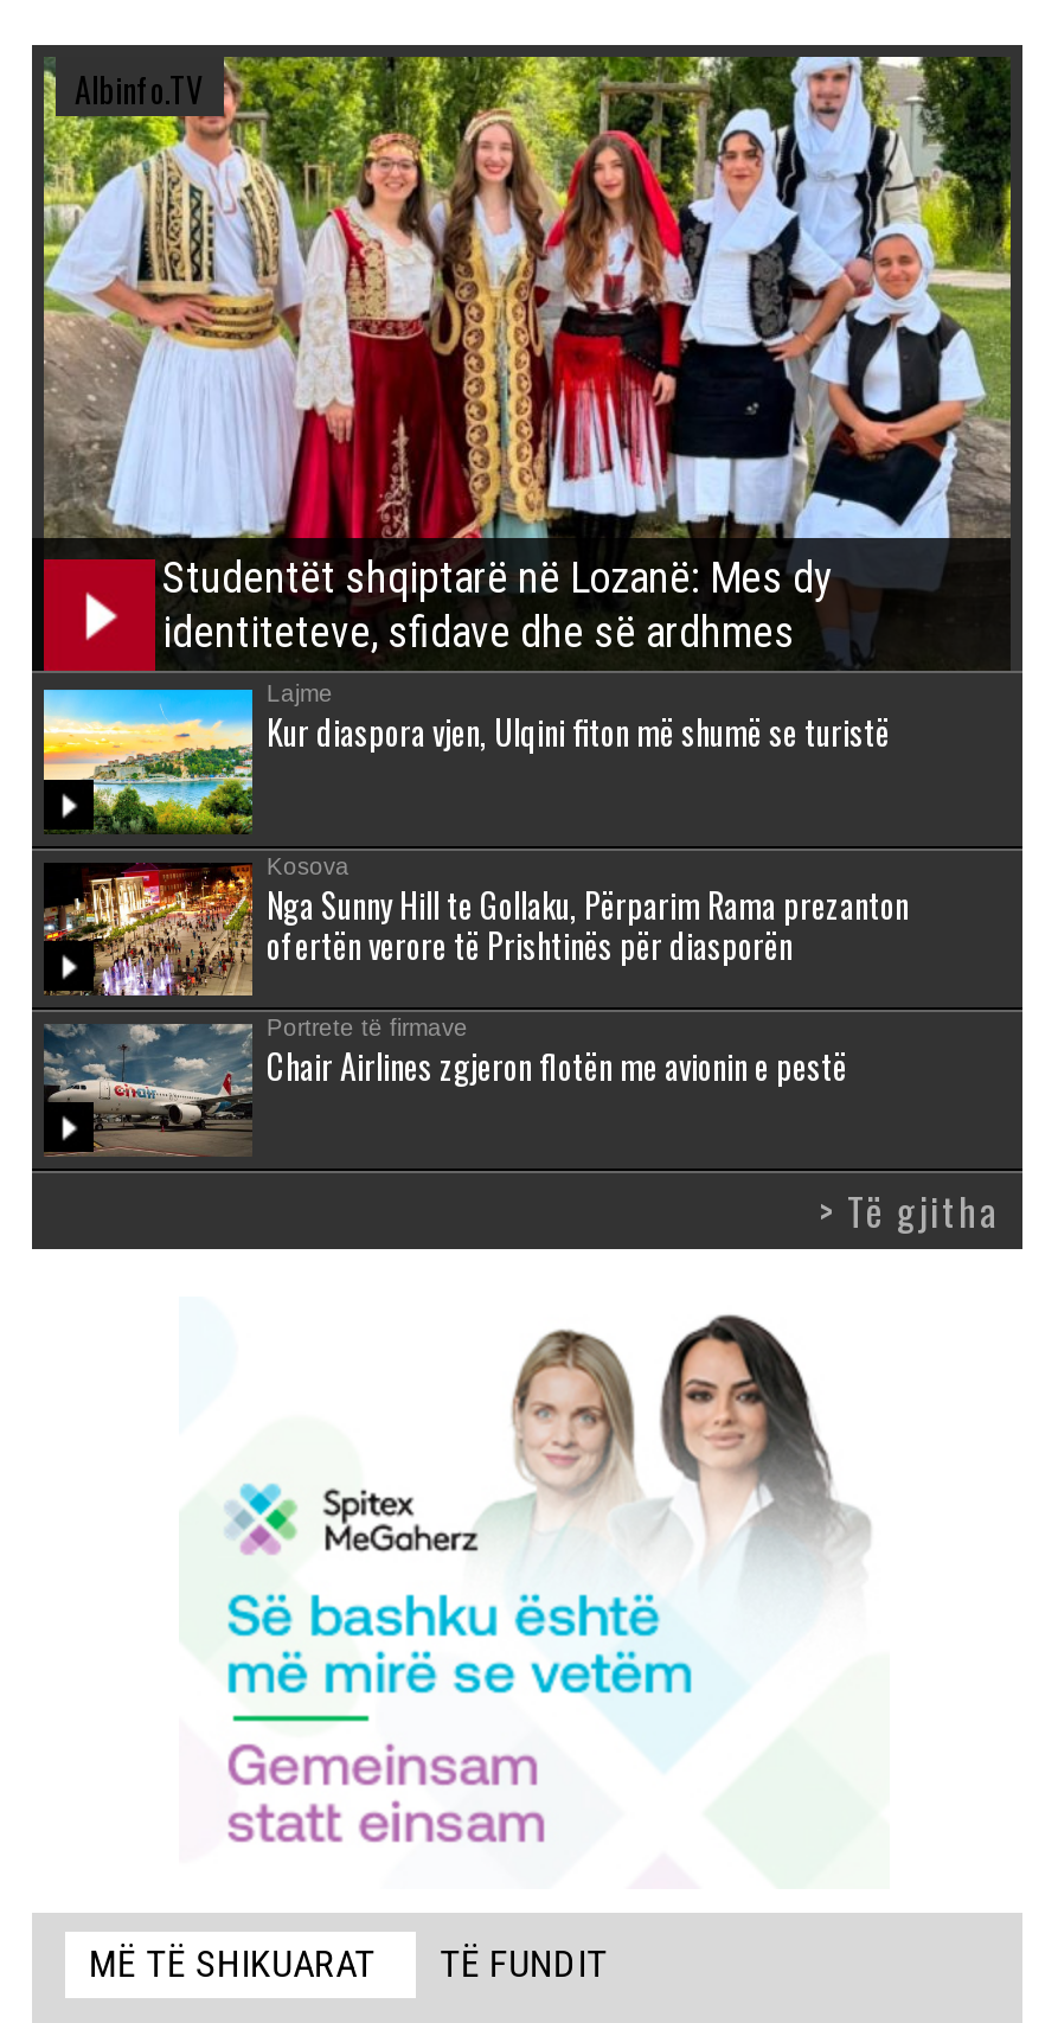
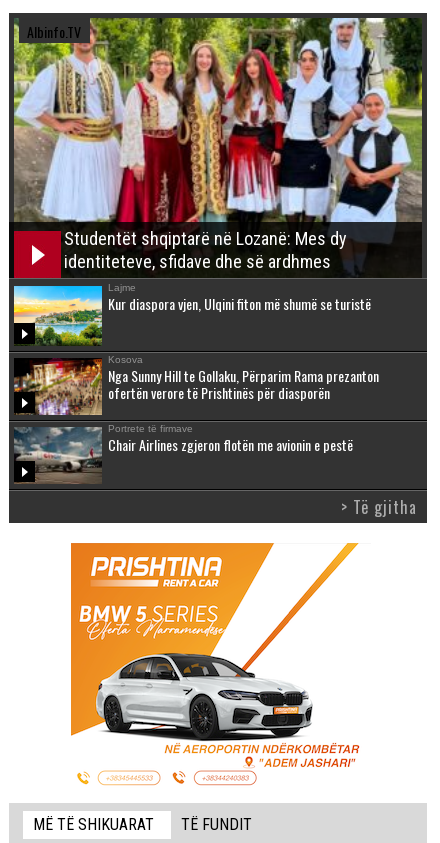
- [image]
+ [image]
